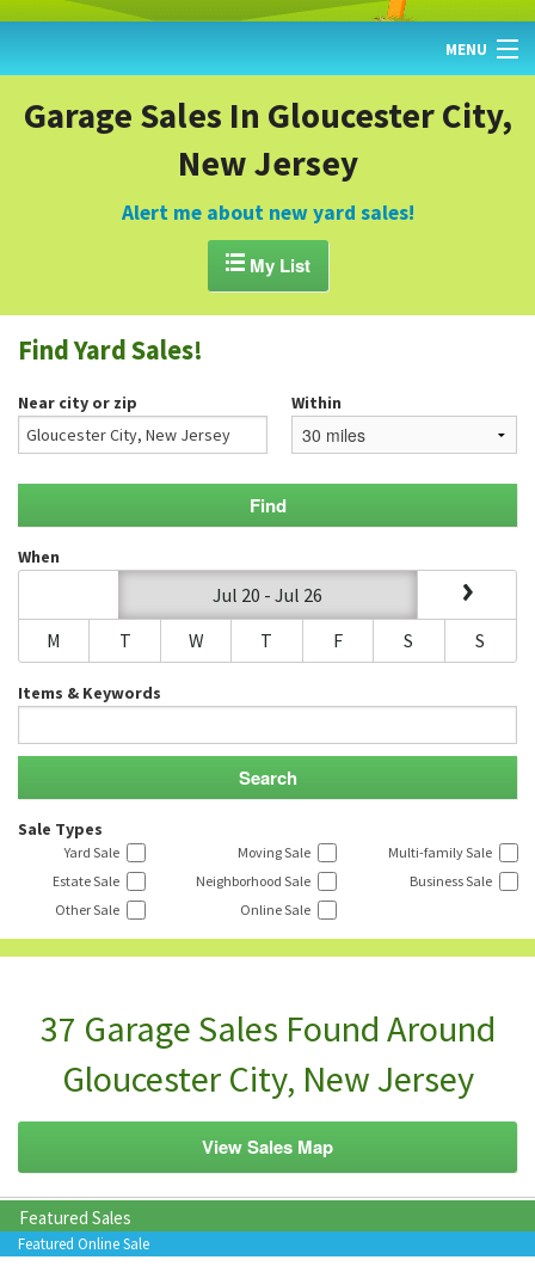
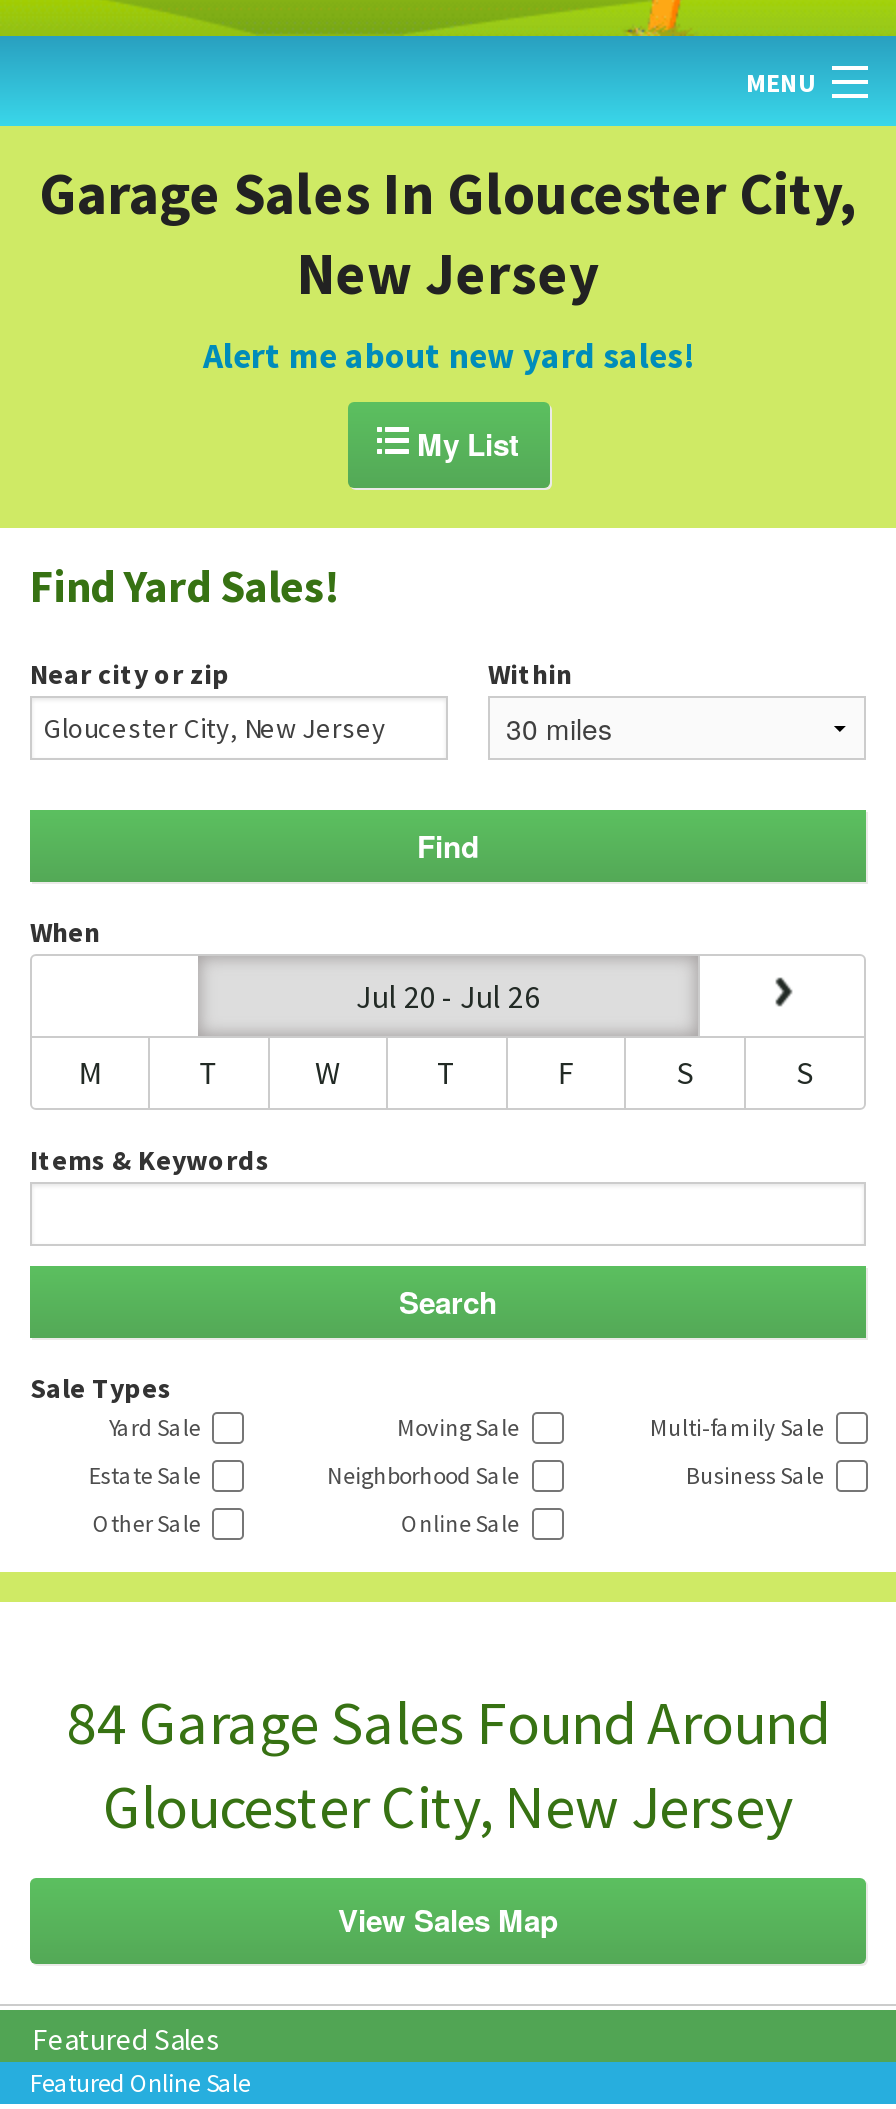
- 37 Garage Sales Found Around
+ 84 Garage Sales Found Around
